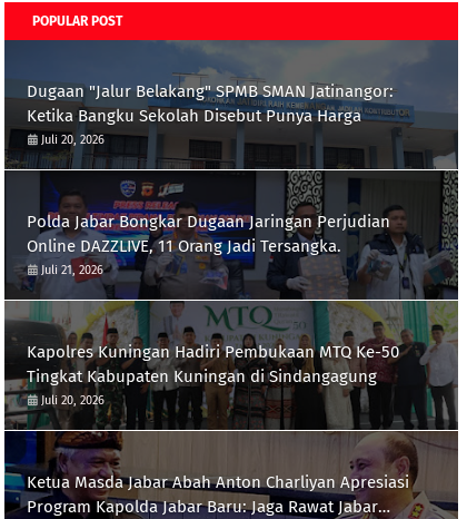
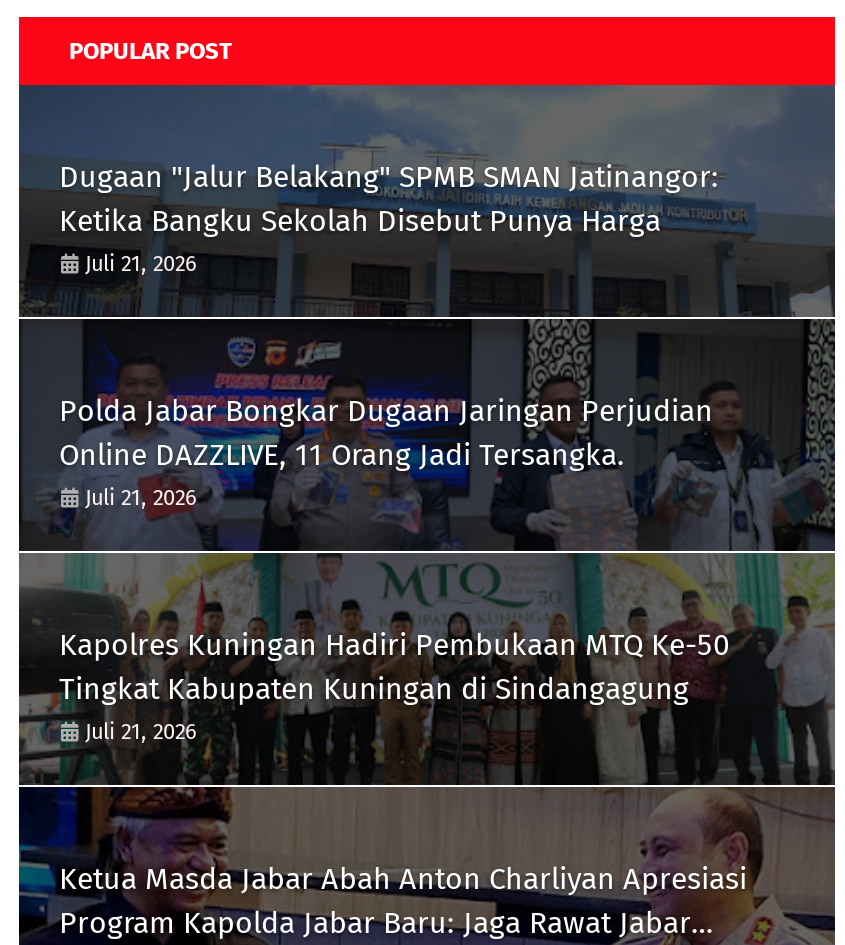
- Juli 20, 2026
+ Juli 21, 2026

- Juli 20, 2026
+ Juli 21, 2026
